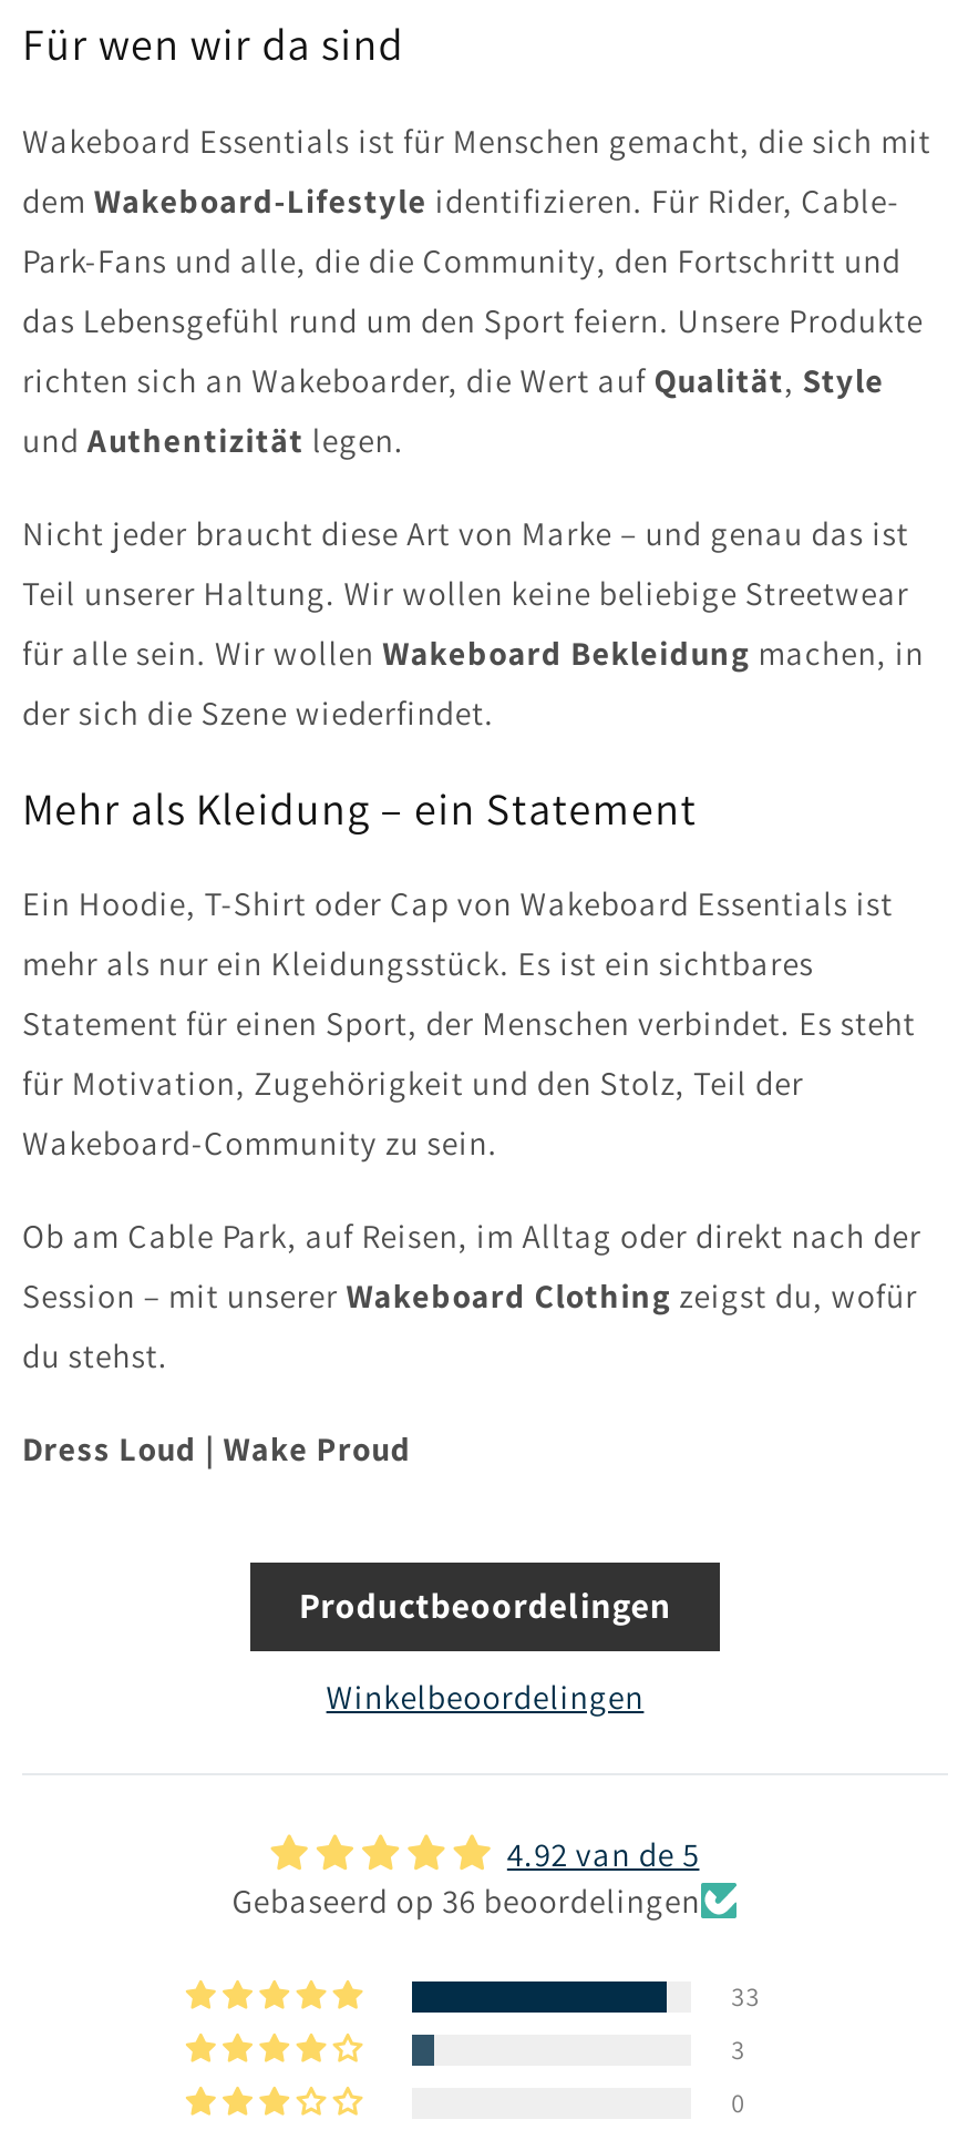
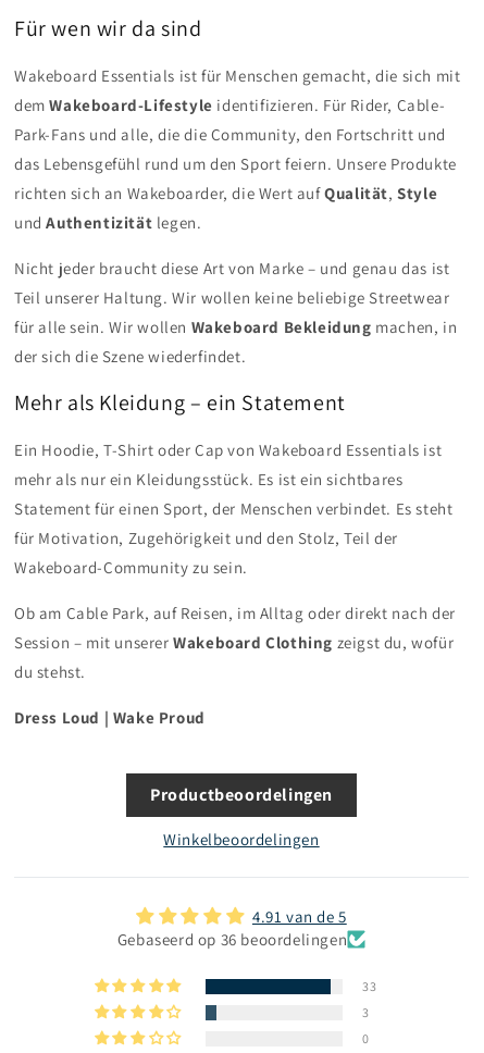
- 4.92 van de 5
+ 4.91 van de 5
